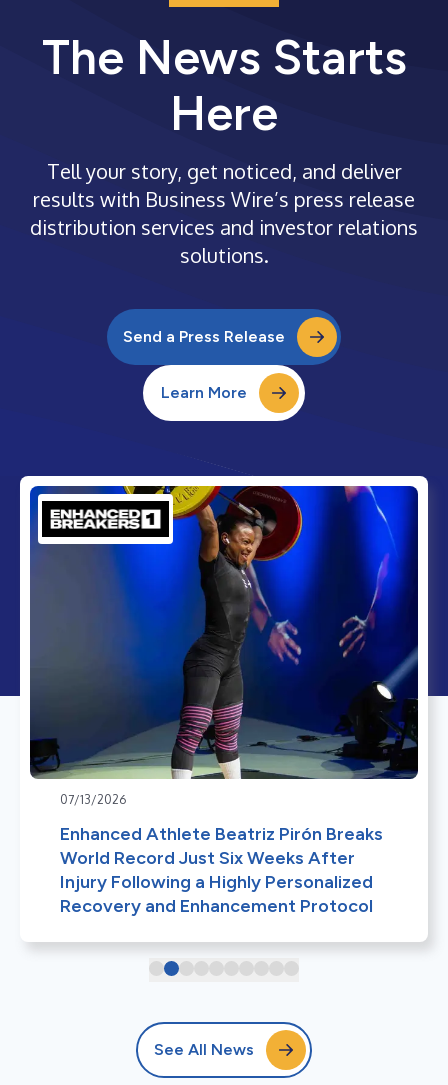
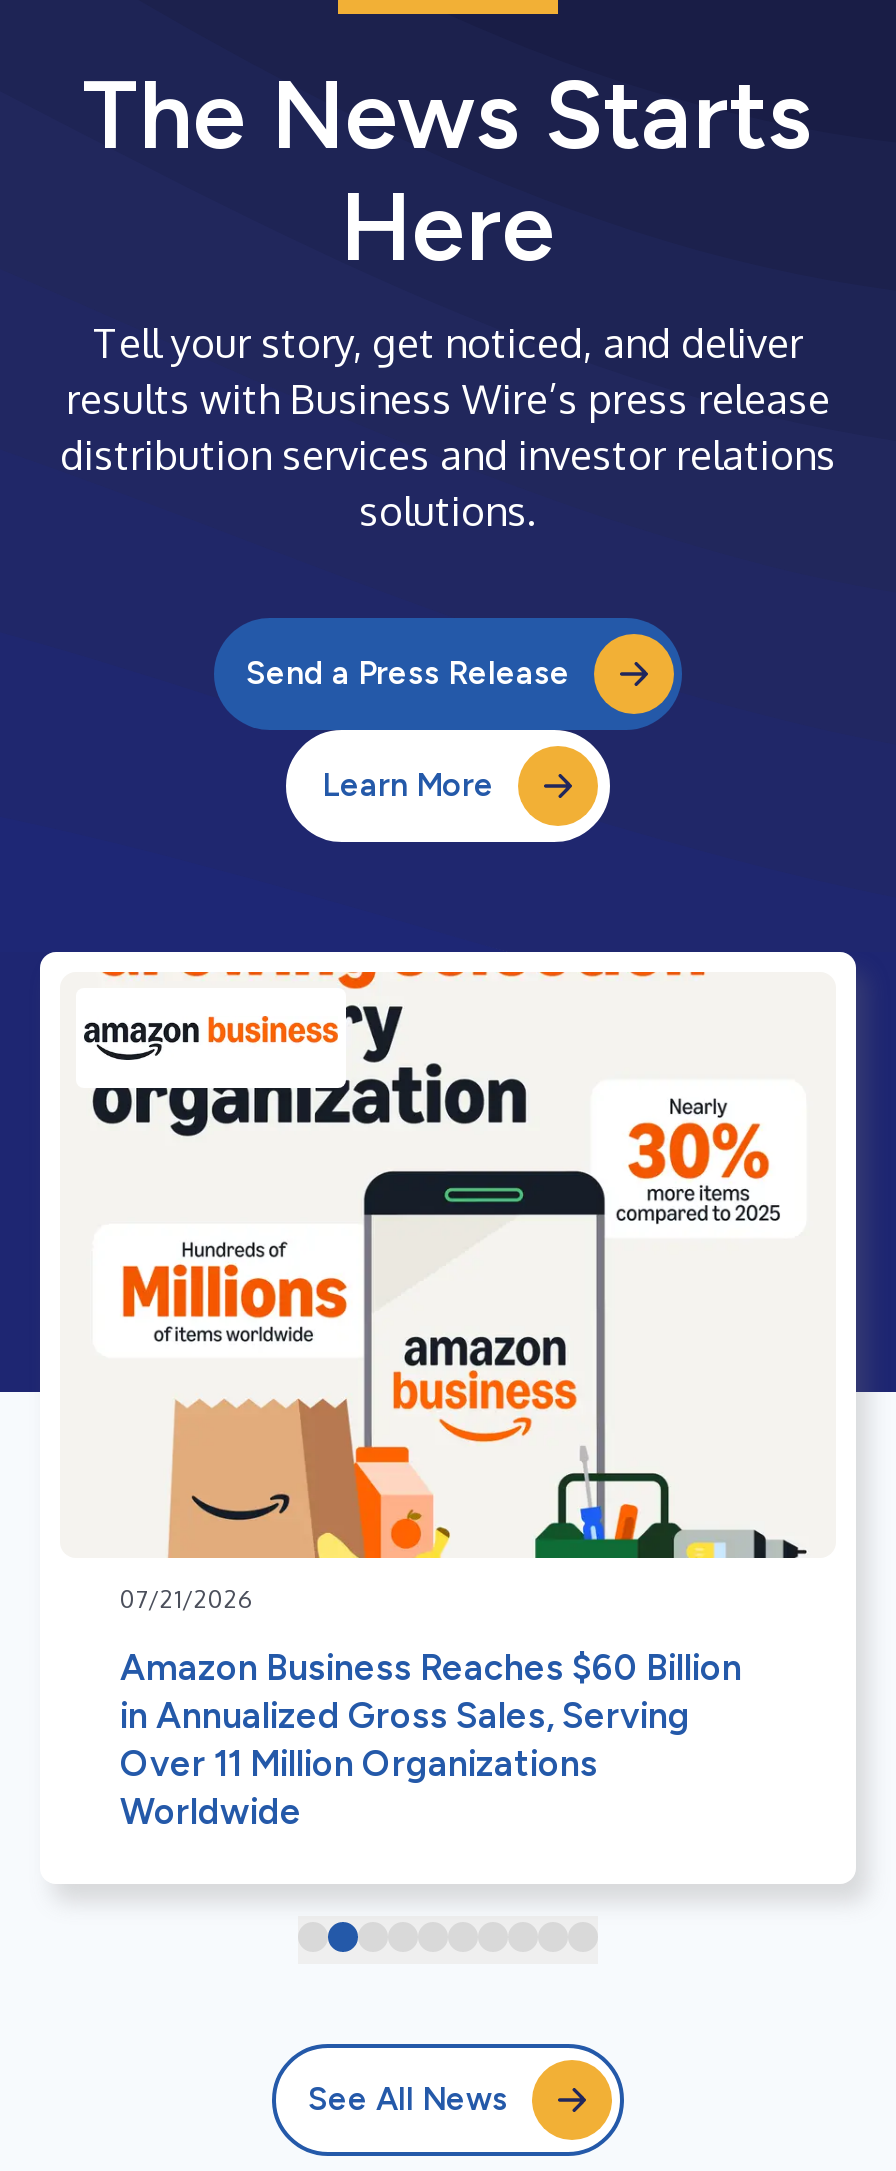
- [image]
- 07/13/2026
+ [image]
+ 07/21/2026

- Enhanced Athlete Beatriz Pirón Breaks
- World Record Just Six Weeks After
- Injury Following a Highly Personalized
- Recovery and Enhancement Protocol
+ Amazon Business Reaches $60 Billion
+ in Annualized Gross Sales, Serving
+ Over 11 Million Organizations
+ Worldwide
